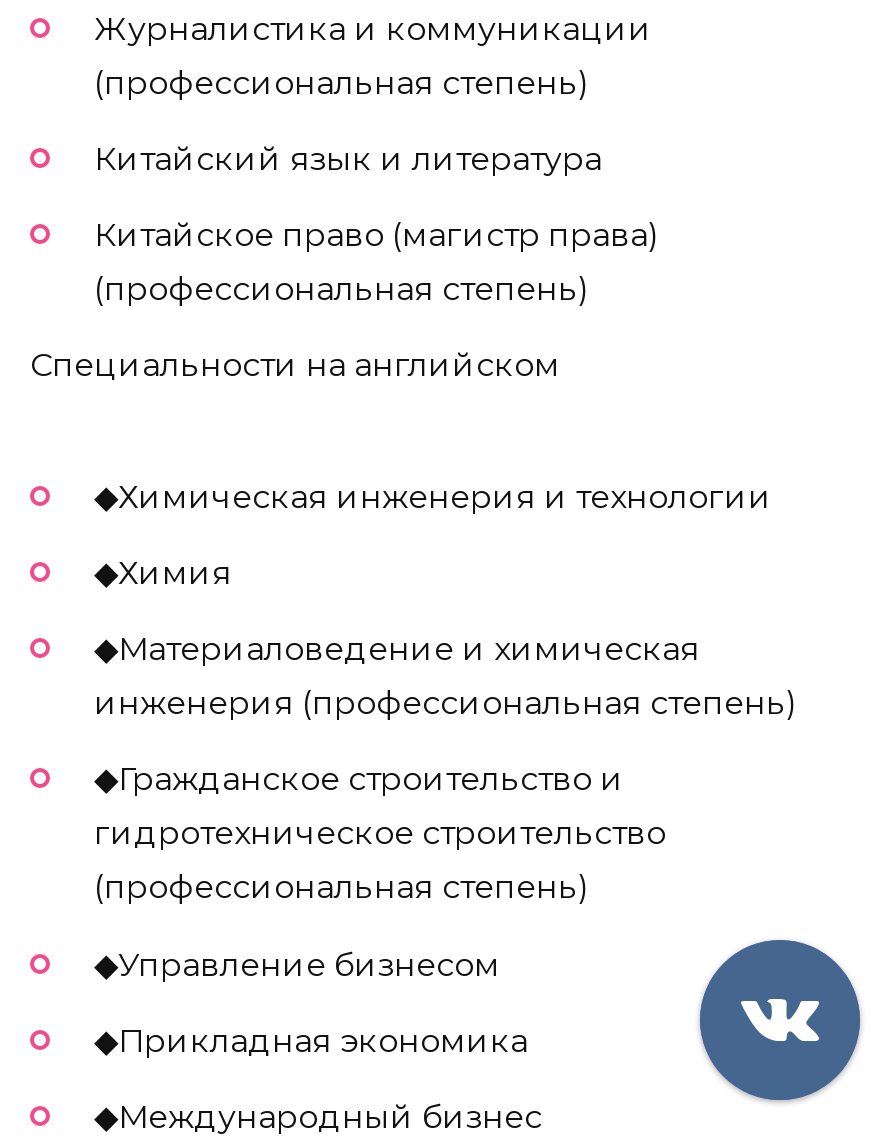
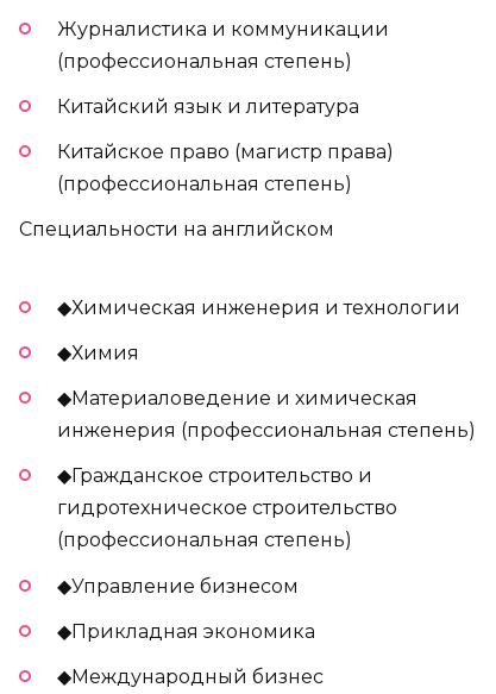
- [image]
